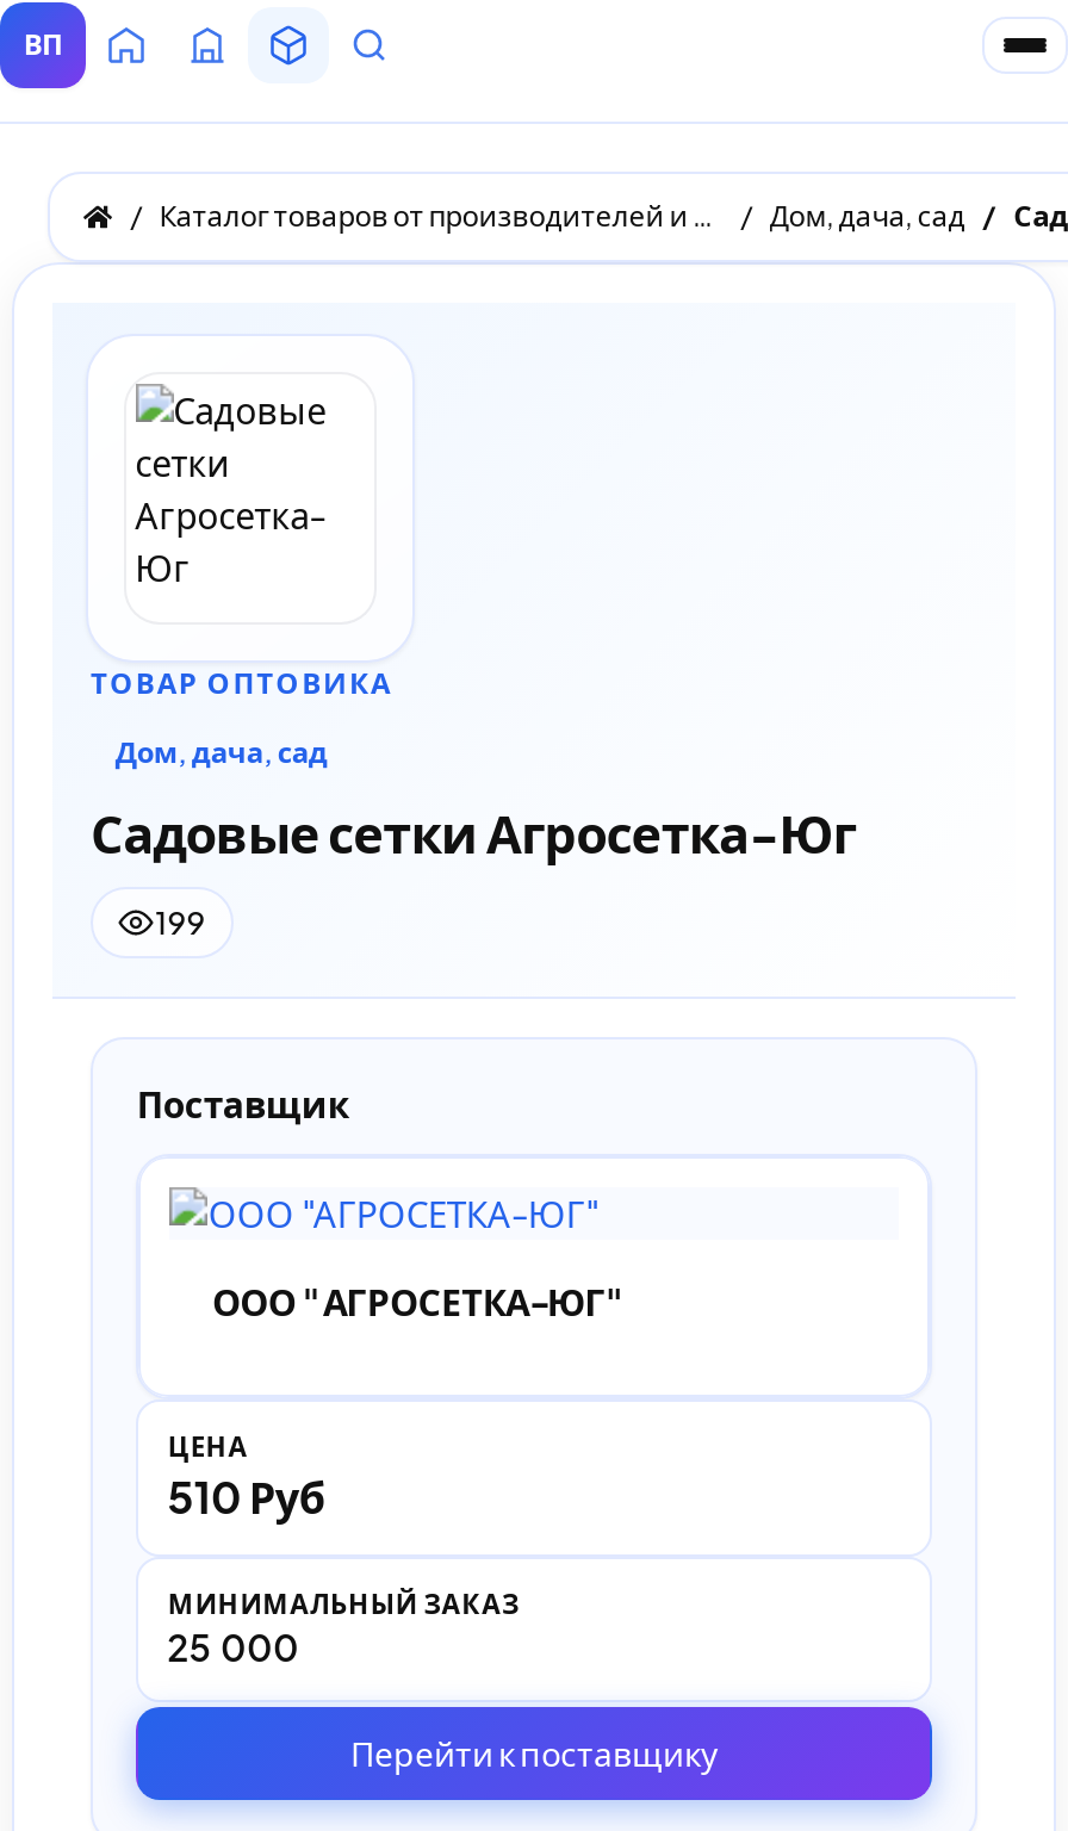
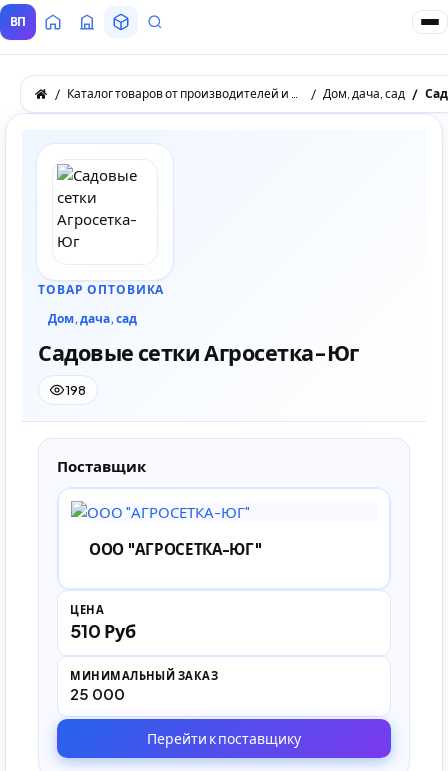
- 199
+ 198
